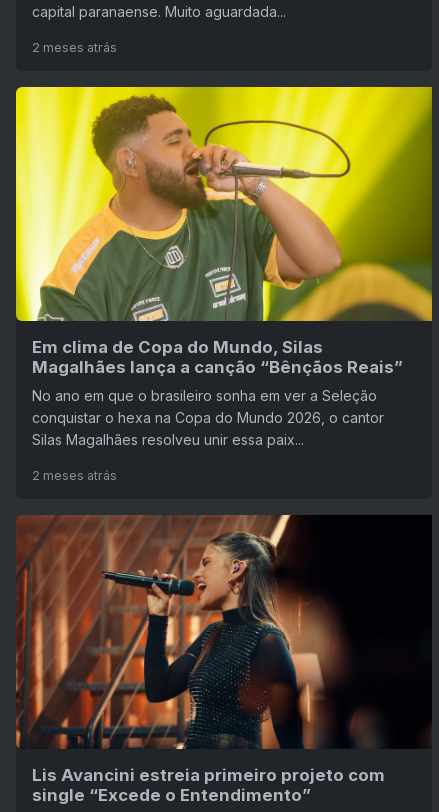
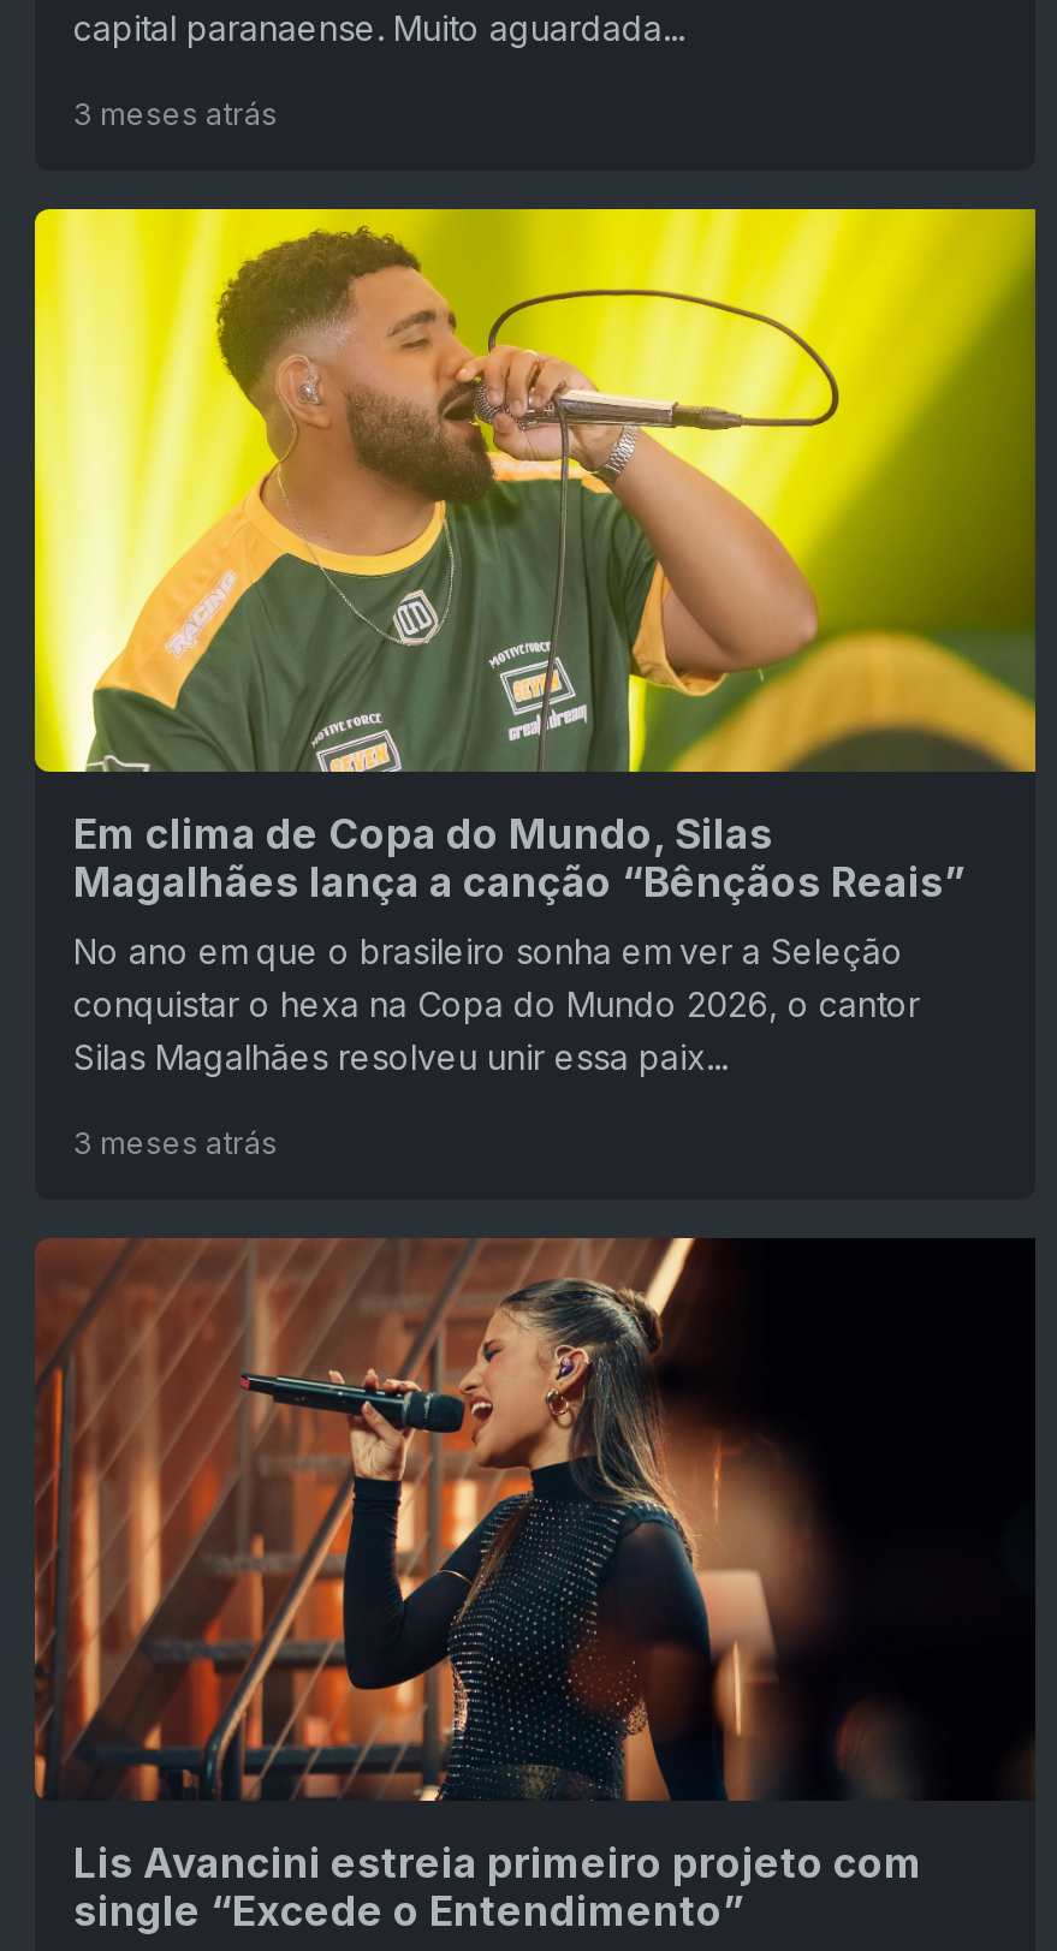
- 2 meses atrás
+ 3 meses atrás

- 2 meses atrás
+ 3 meses atrás
